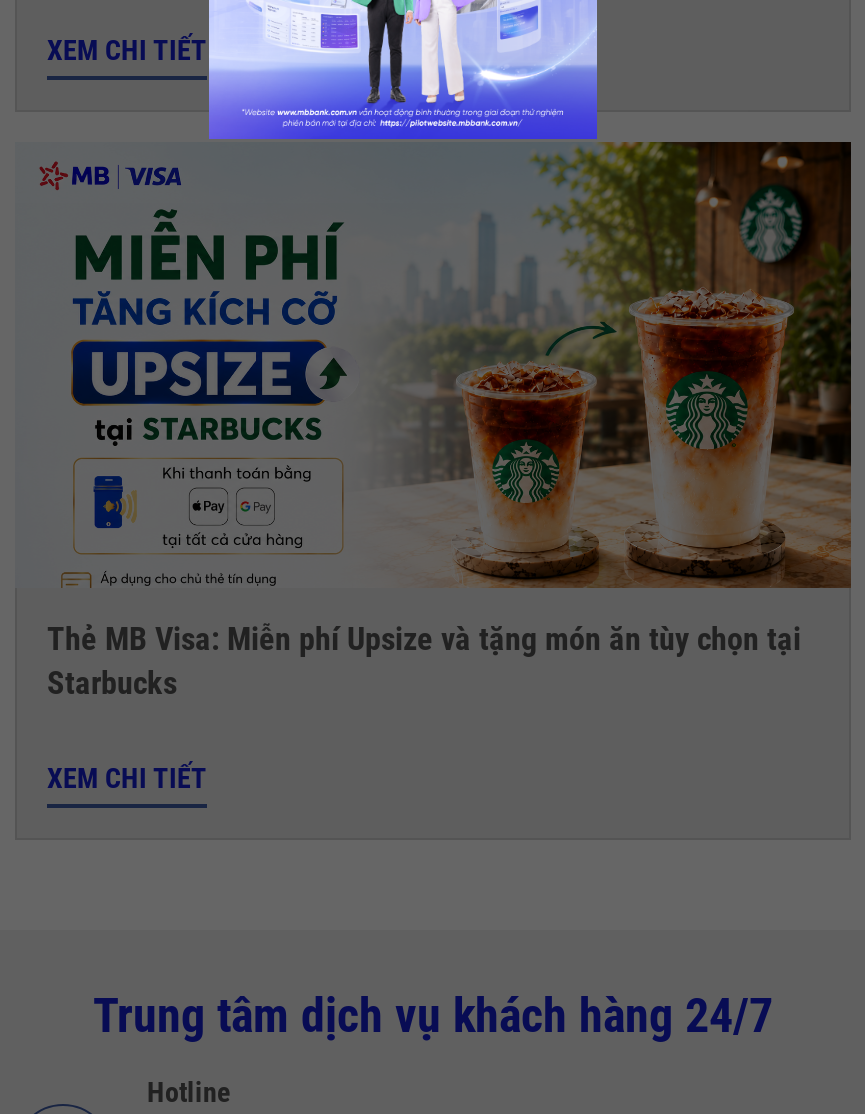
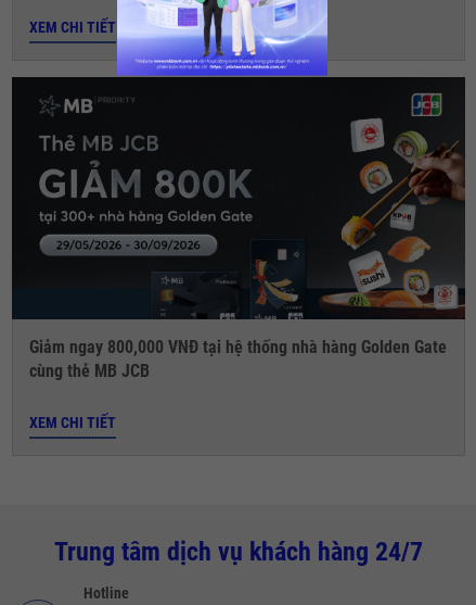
- [image]
- Thẻ MB Visa: Miễn phí Upsize và tặng món ăn tùy chọn tại
- Starbucks
+ [image]
+ Giảm ngay 800,000 VNĐ tại hệ thống nhà hàng Golden Gate
+ cùng thẻ MB JCB
